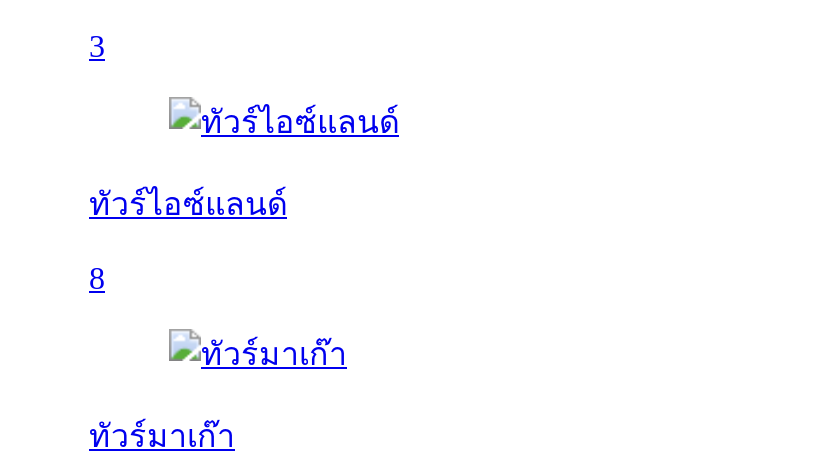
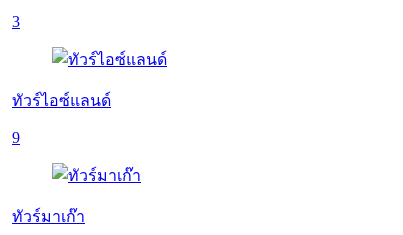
- 8
+ 9
